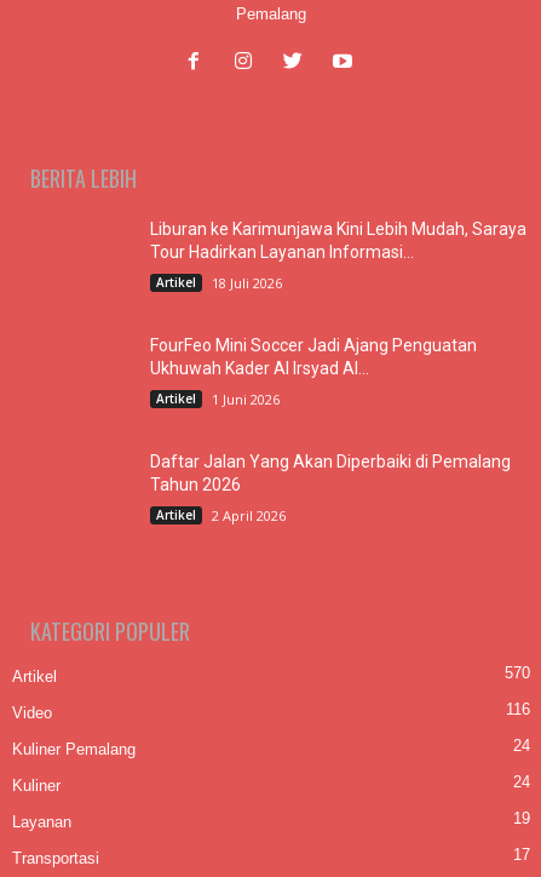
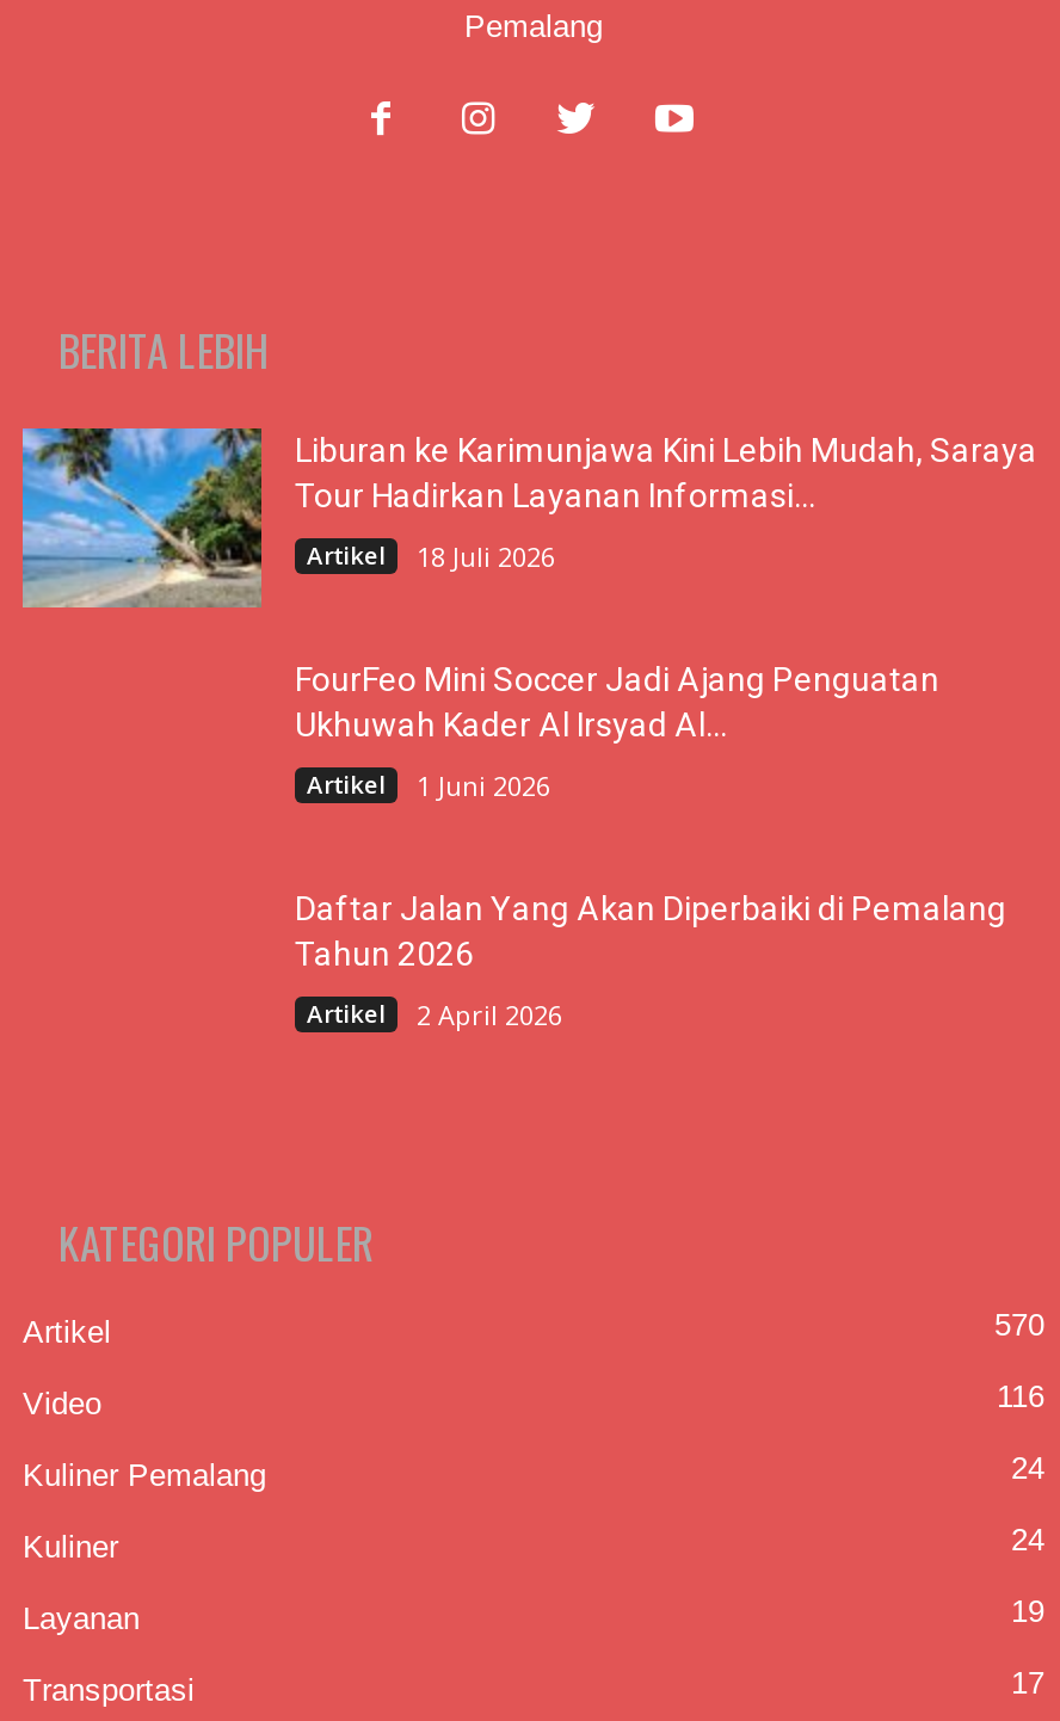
+ [image]
